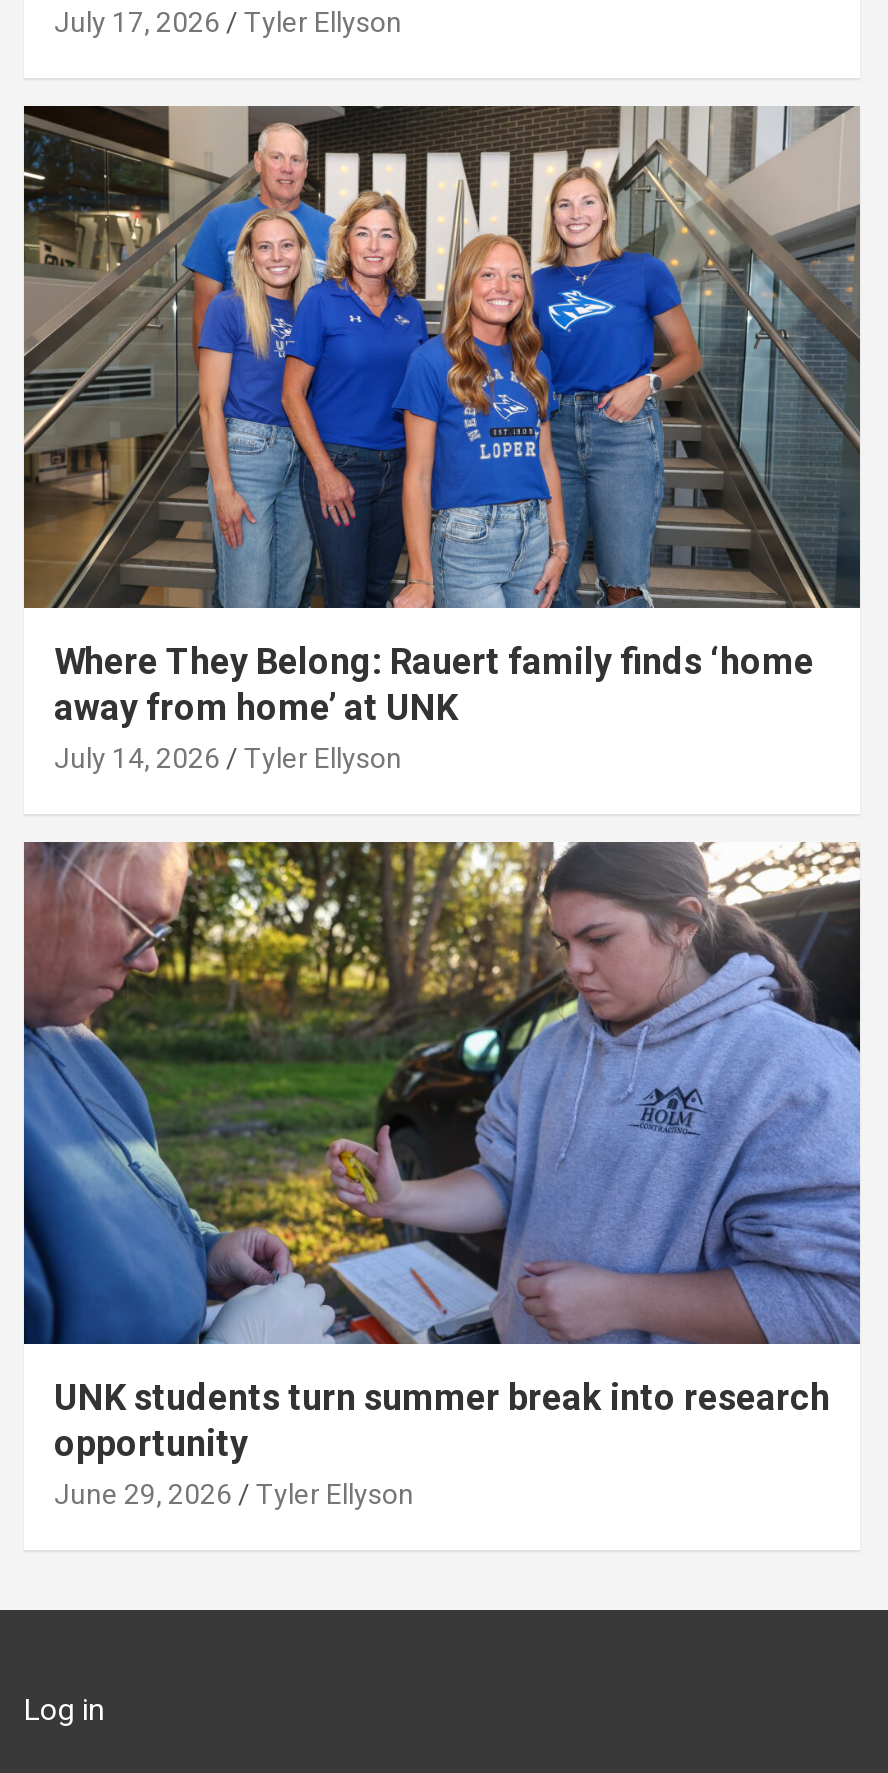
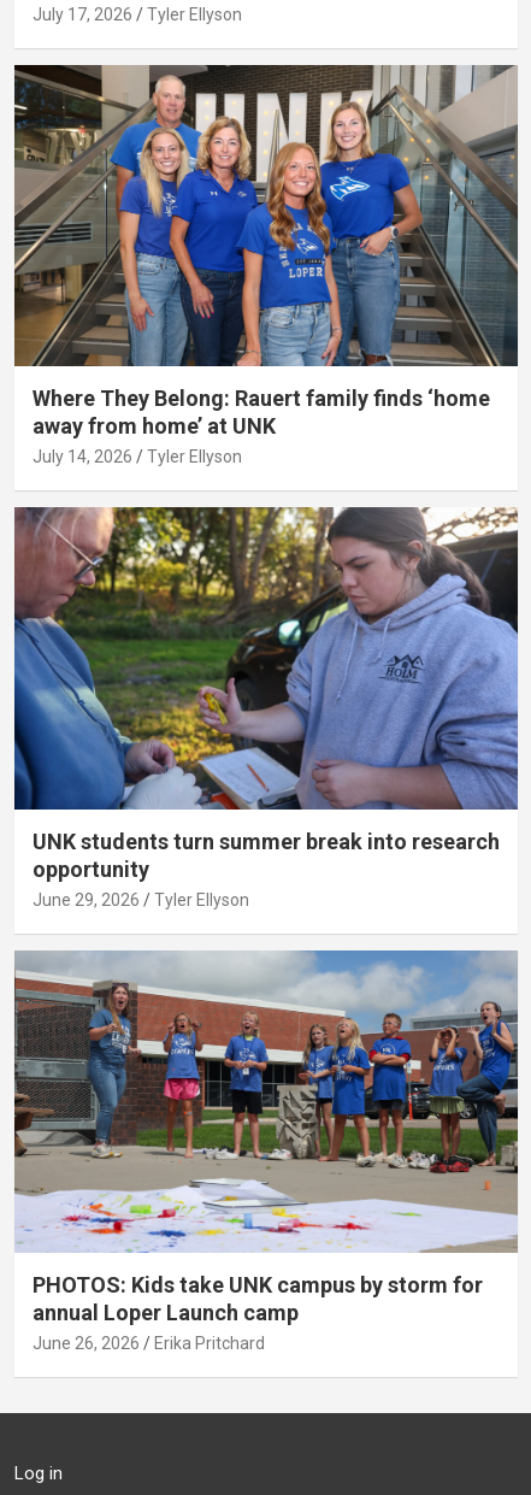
+ [image]
+ PHOTOS: Kids take UNK campus by storm for
+ annual Loper Launch camp
+ June 26, 2026
+ Erika Pritchard
